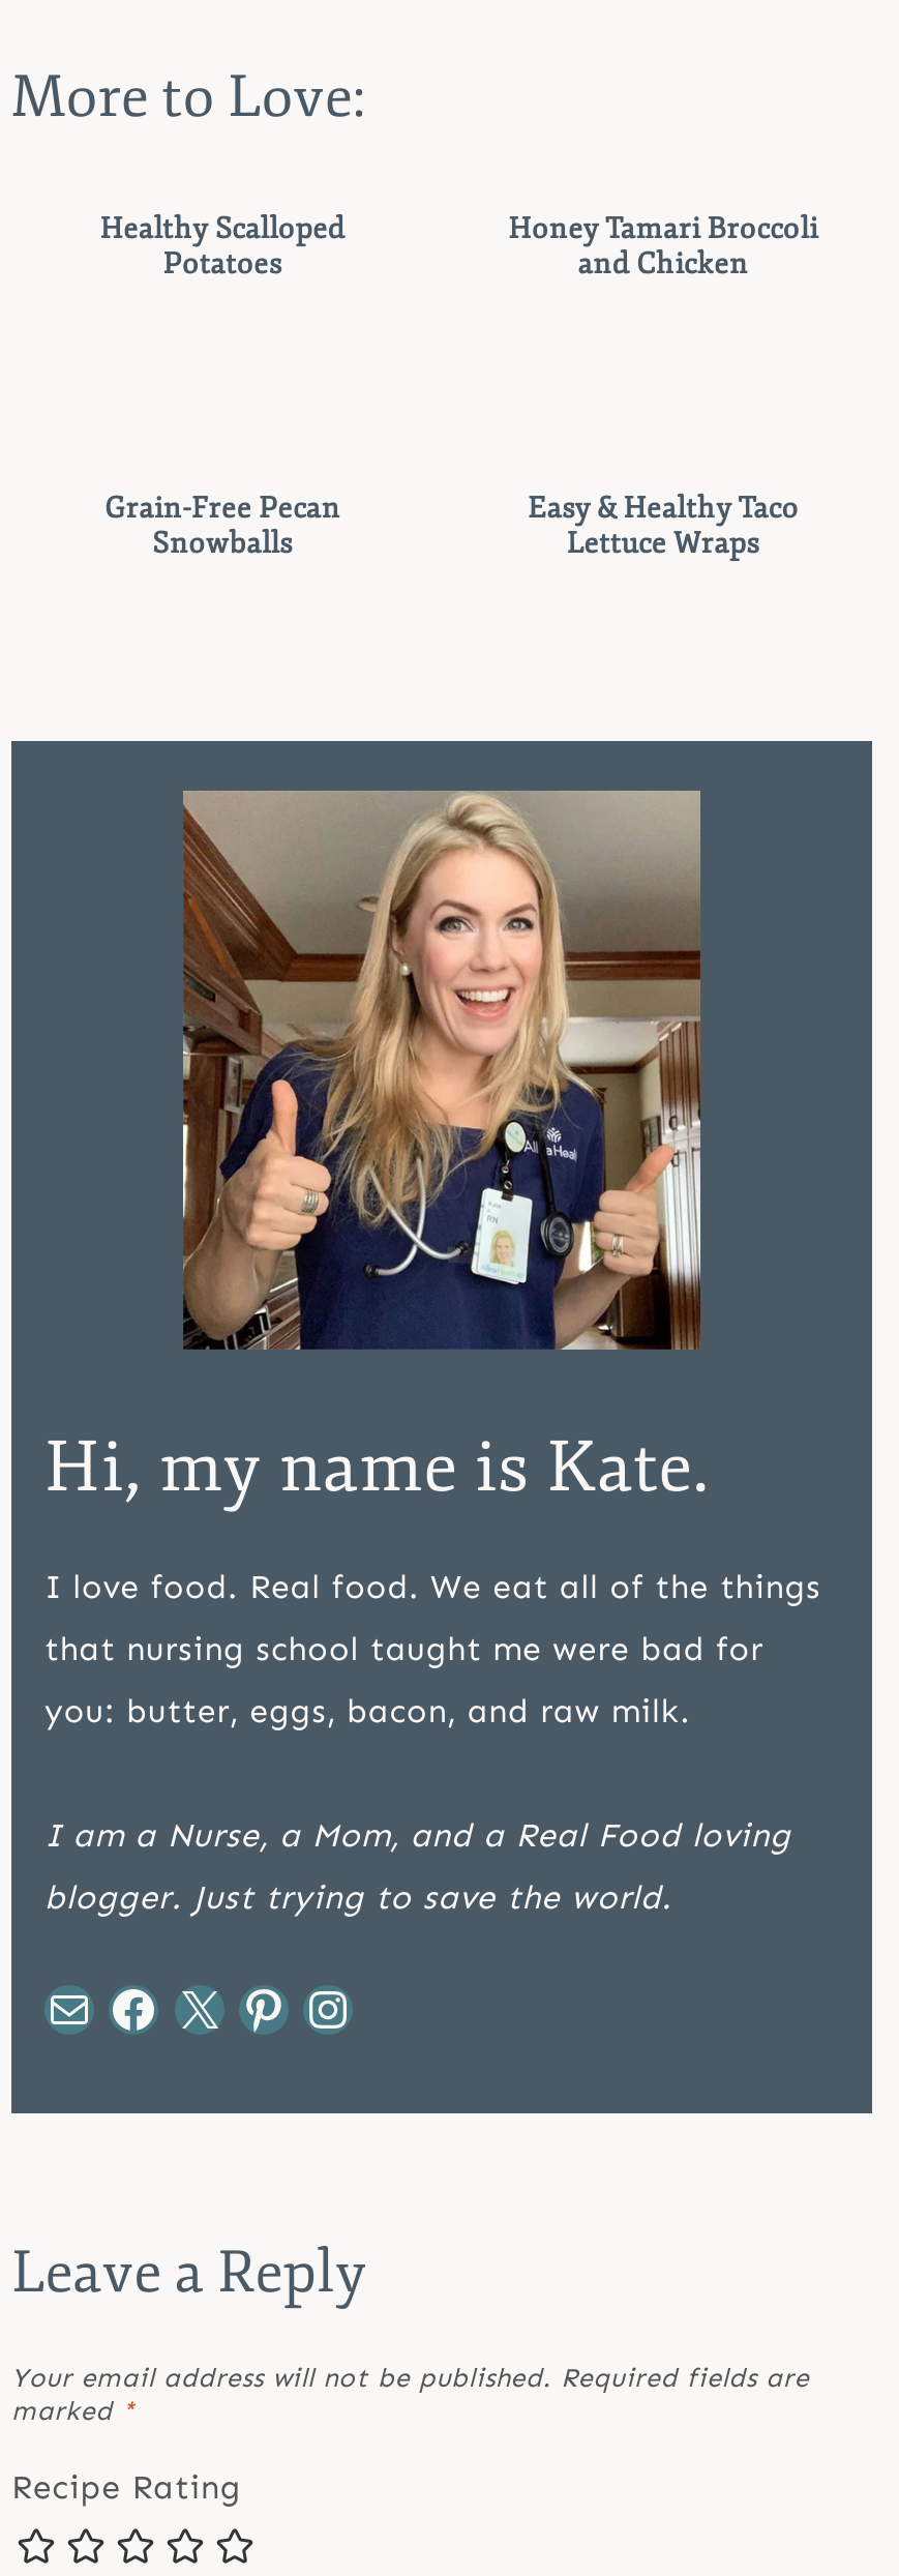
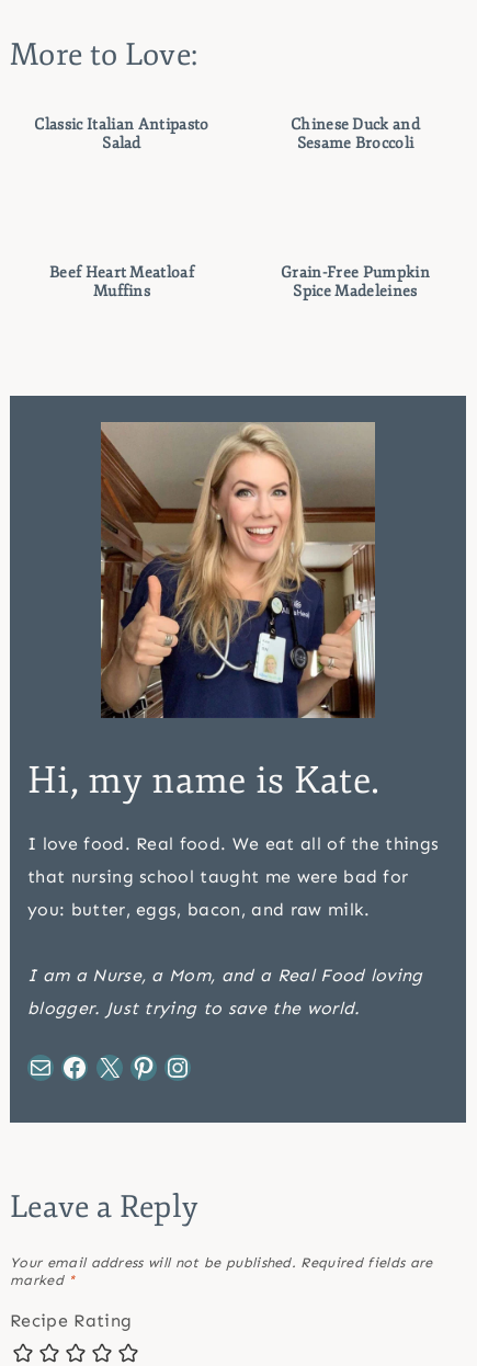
- Healthy Scalloped
- Potatoes
+ Classic Italian Antipasto
+ Salad

- Honey Tamari Broccoli
- and Chicken
+ Chinese Duck and
+ Sesame Broccoli

- Grain-Free Pecan
- Snowballs
+ Beef Heart Meatloaf
+ Muffins

- Easy & Healthy Taco
- Lettuce Wraps
+ Grain-Free Pumpkin
+ Spice Madeleines
